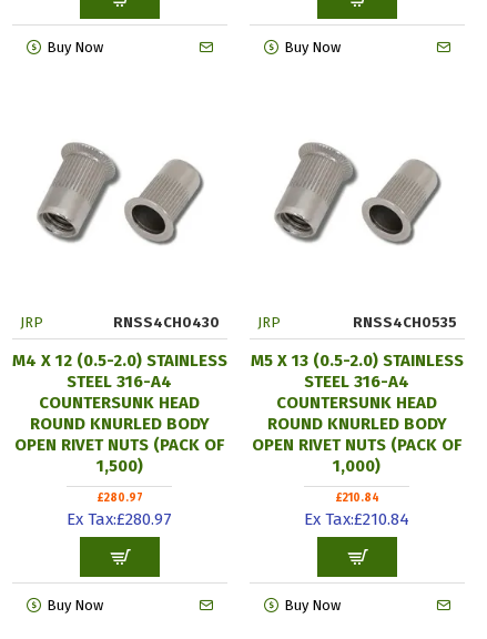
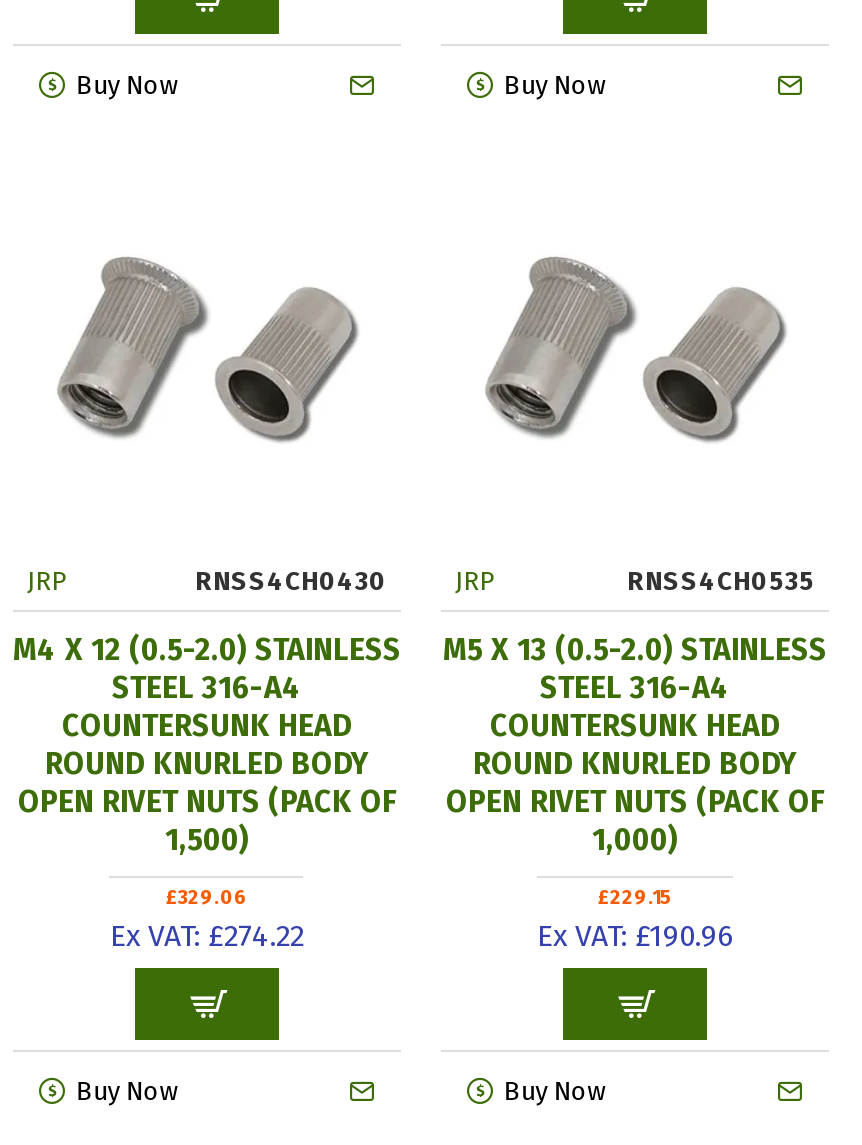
- £280.97
- Ex Tax:£280.97
+ £329.06
+ Ex VAT: £274.22

- £210.84
- Ex Tax:£210.84
+ £229.15
+ Ex VAT: £190.96
